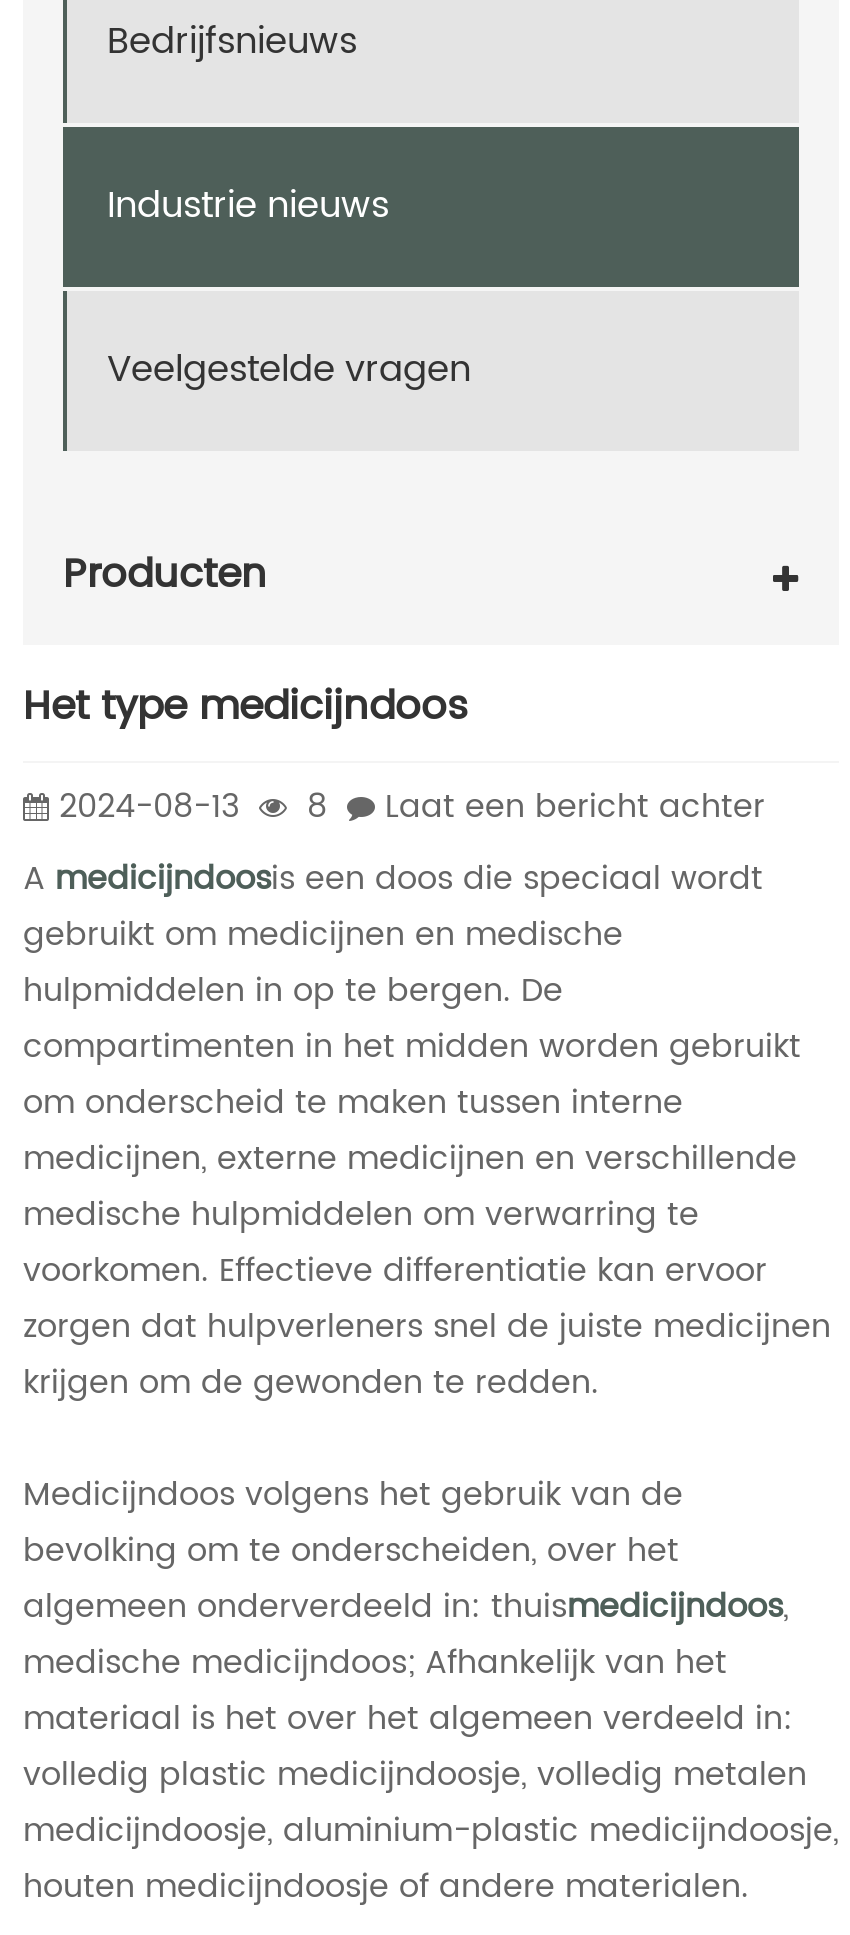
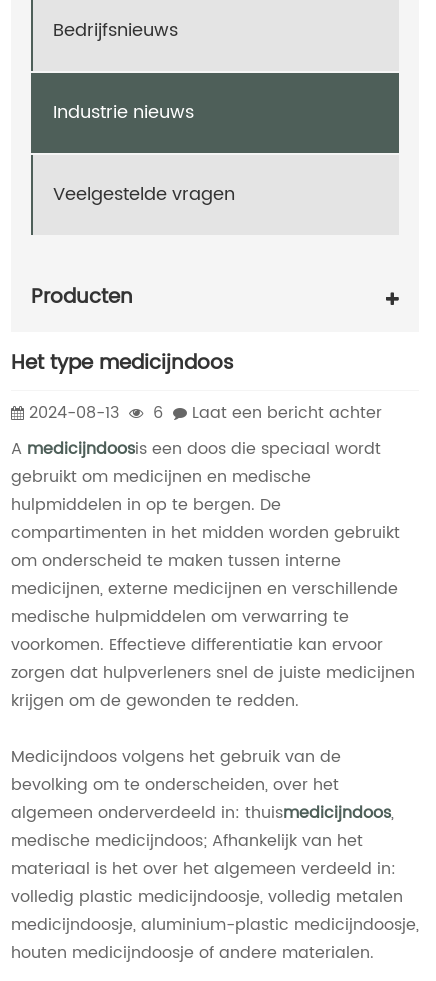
- 2024-08-13 8 Laat een bericht achter
+ 2024-08-13 6 Laat een bericht achter
